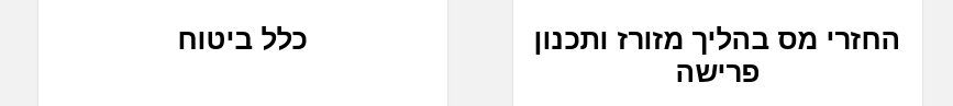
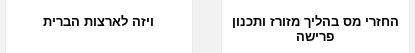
- כלל ביטוח
+ ויזה לארצות הברית
